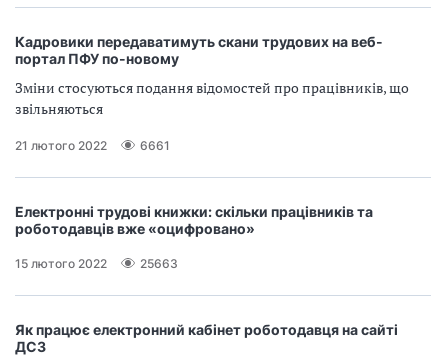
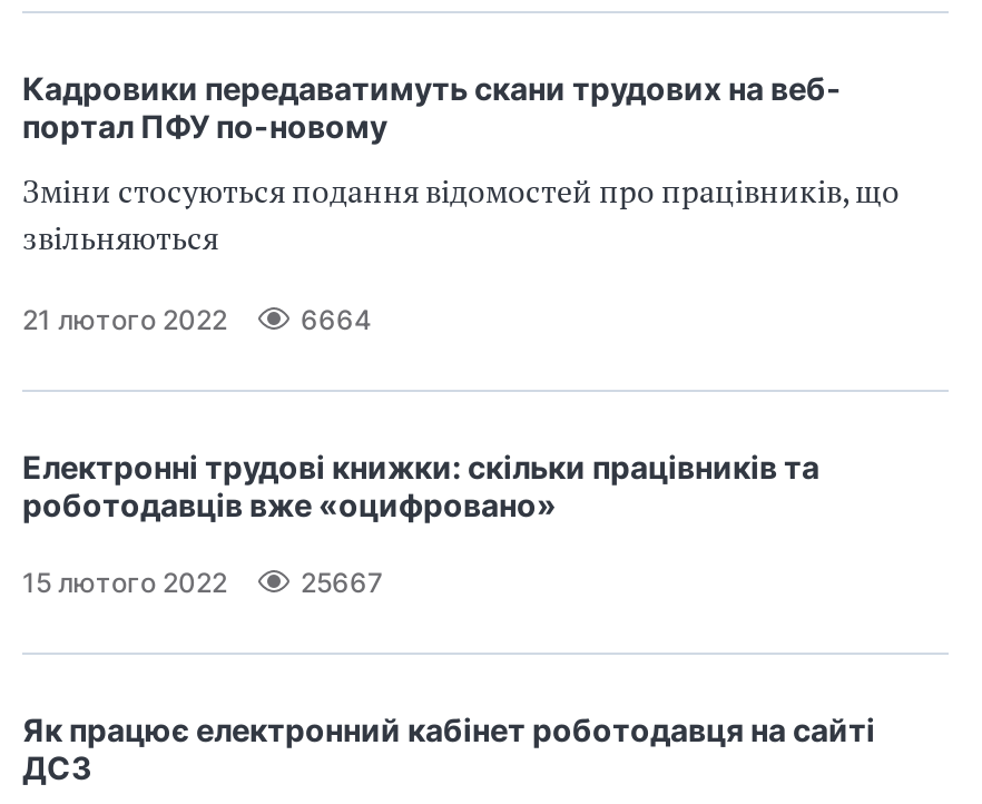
- 6661
+ 6664

- 25663
+ 25667
